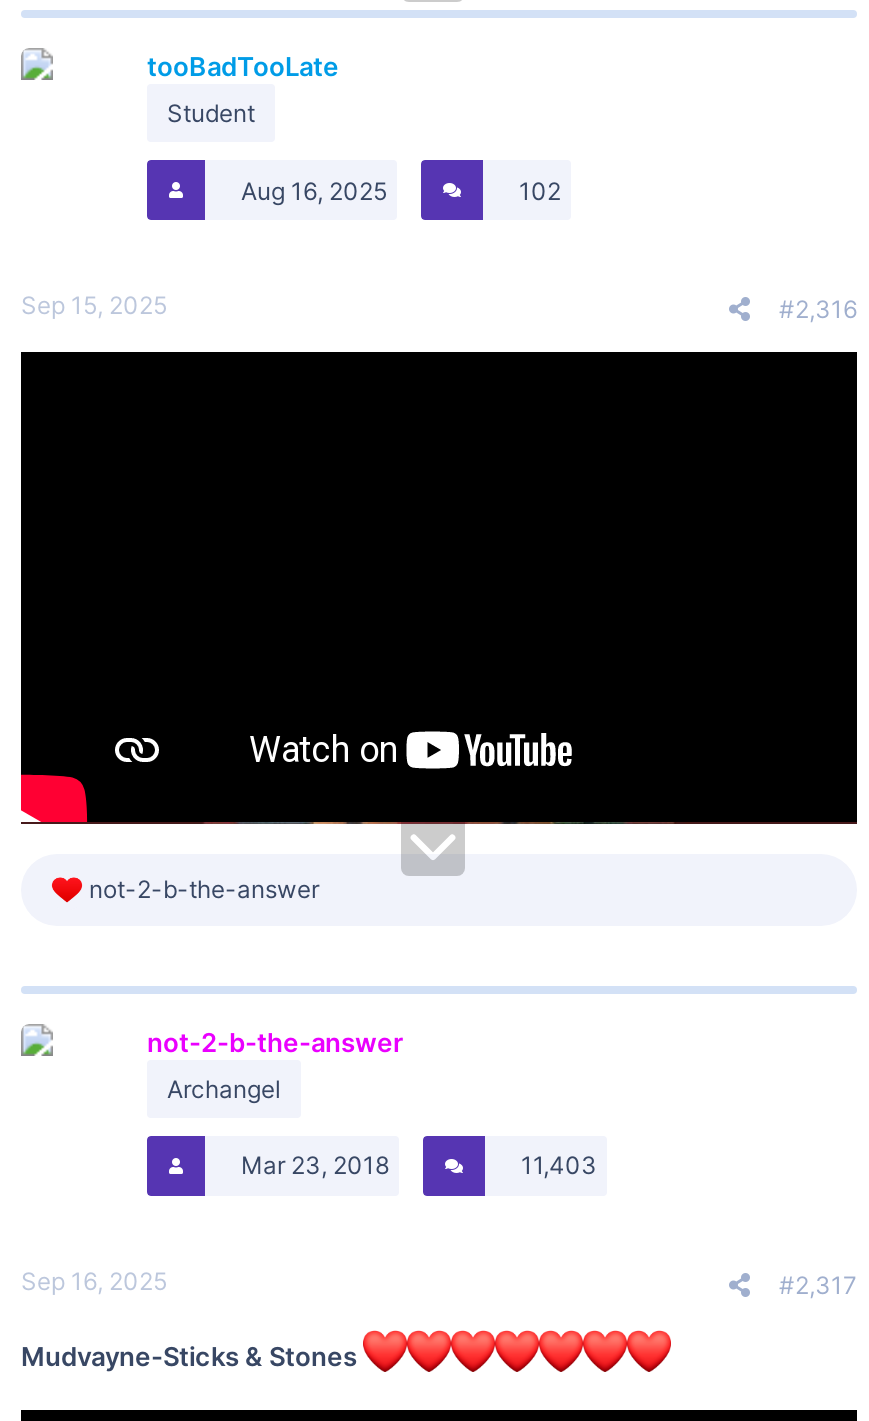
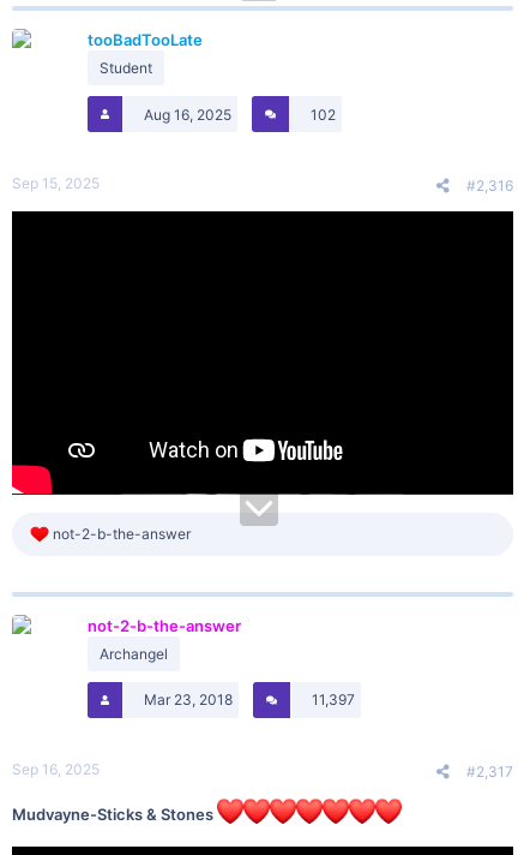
- 11,403
+ 11,397
